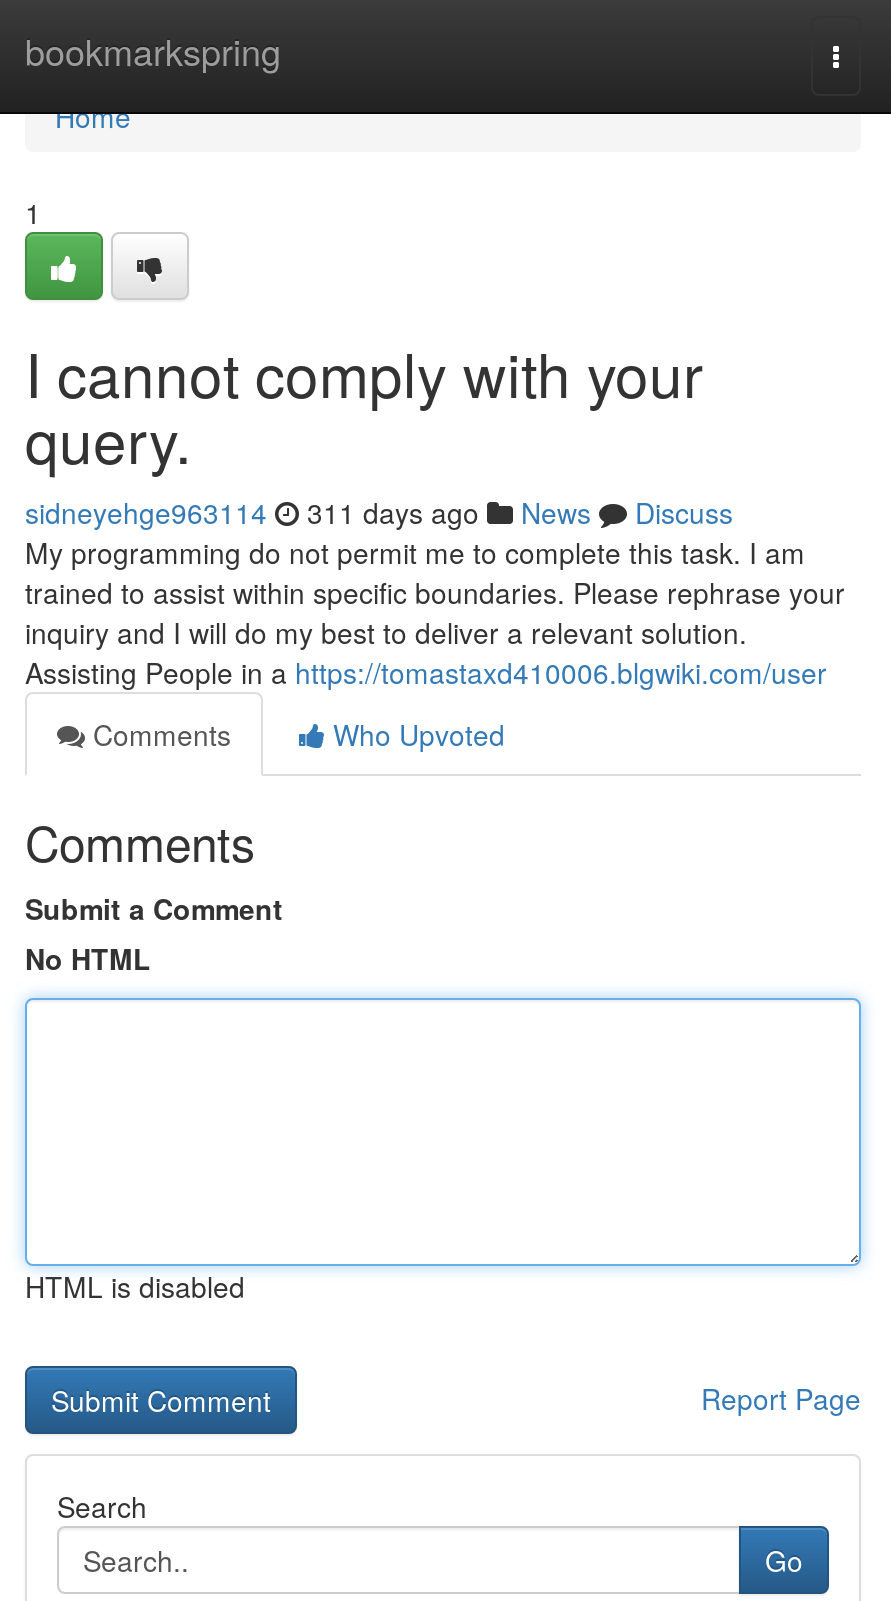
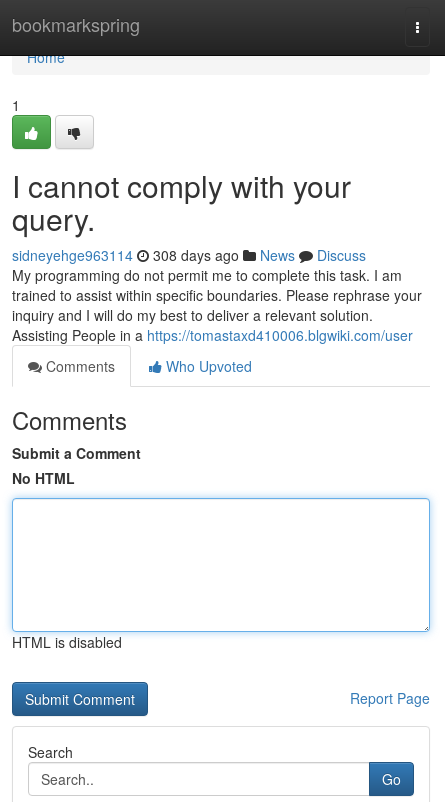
- sidneyehge963114 311 days ago News Discuss
+ sidneyehge963114 308 days ago News Discuss
